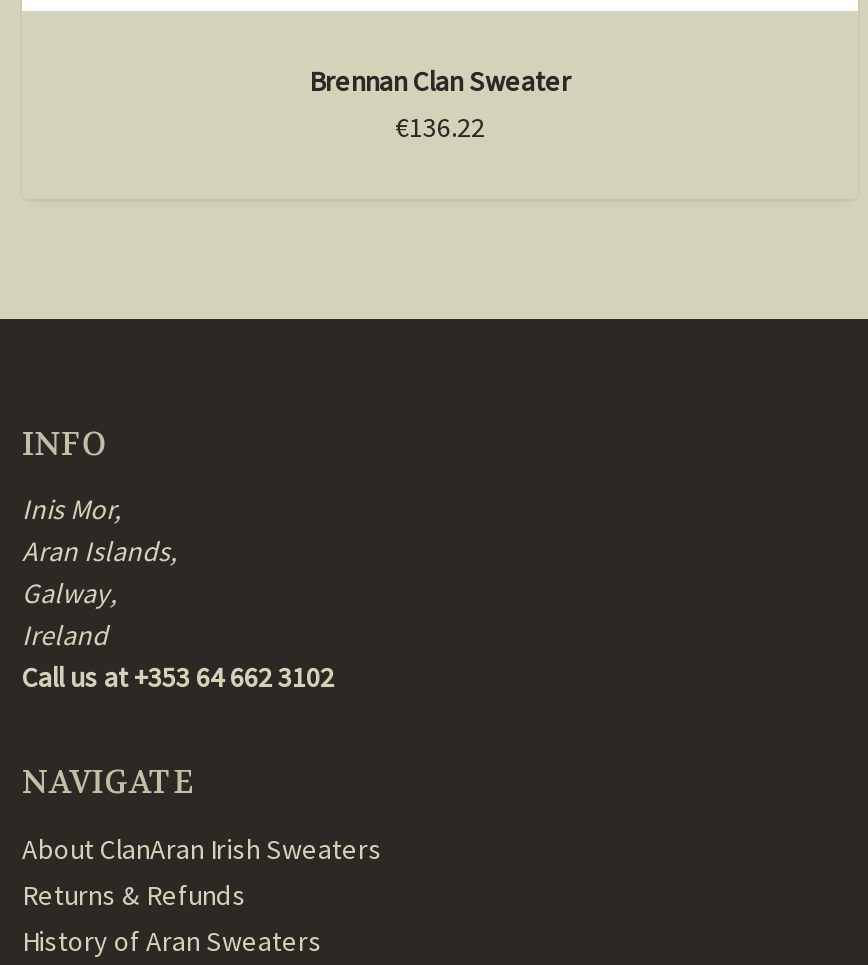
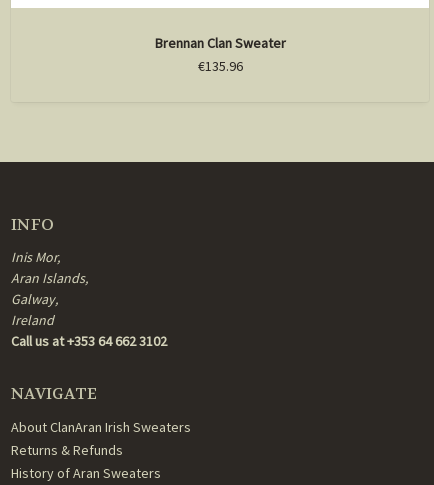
- €136.22
+ €135.96
